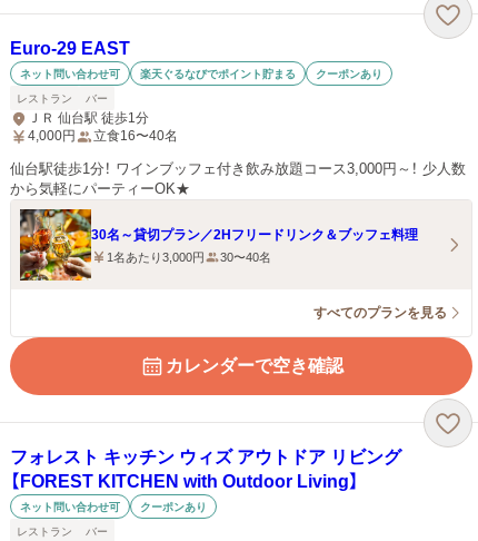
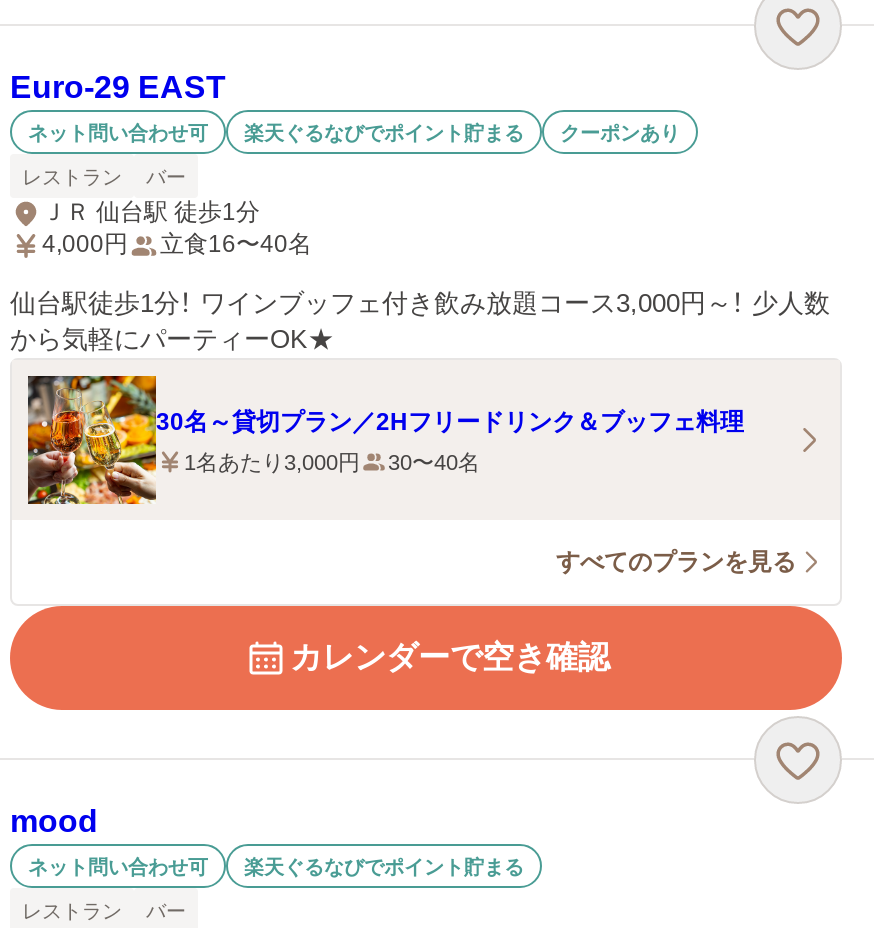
- フォレスト キッチン ウィズ アウトドア リビング
- 【FOREST KITCHEN with Outdoor Living】
+ mood

- クーポンあり
+ 楽天ぐるなびでポイント貯まる
